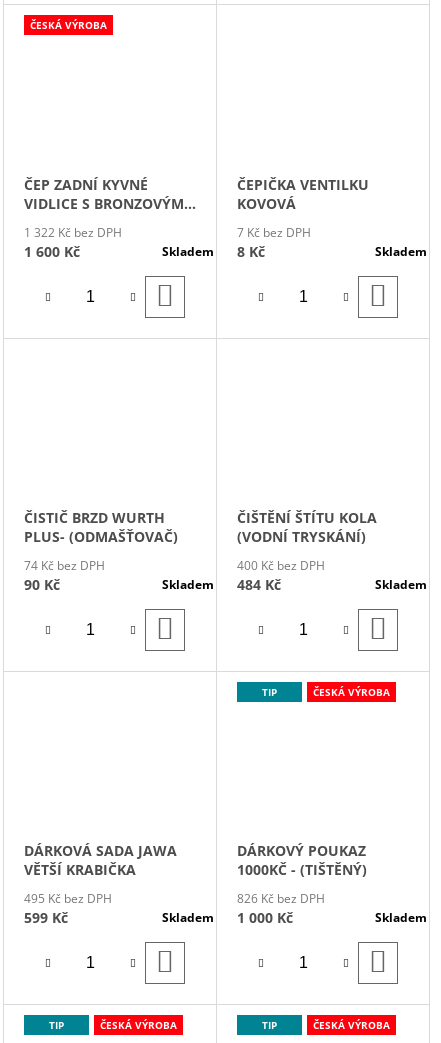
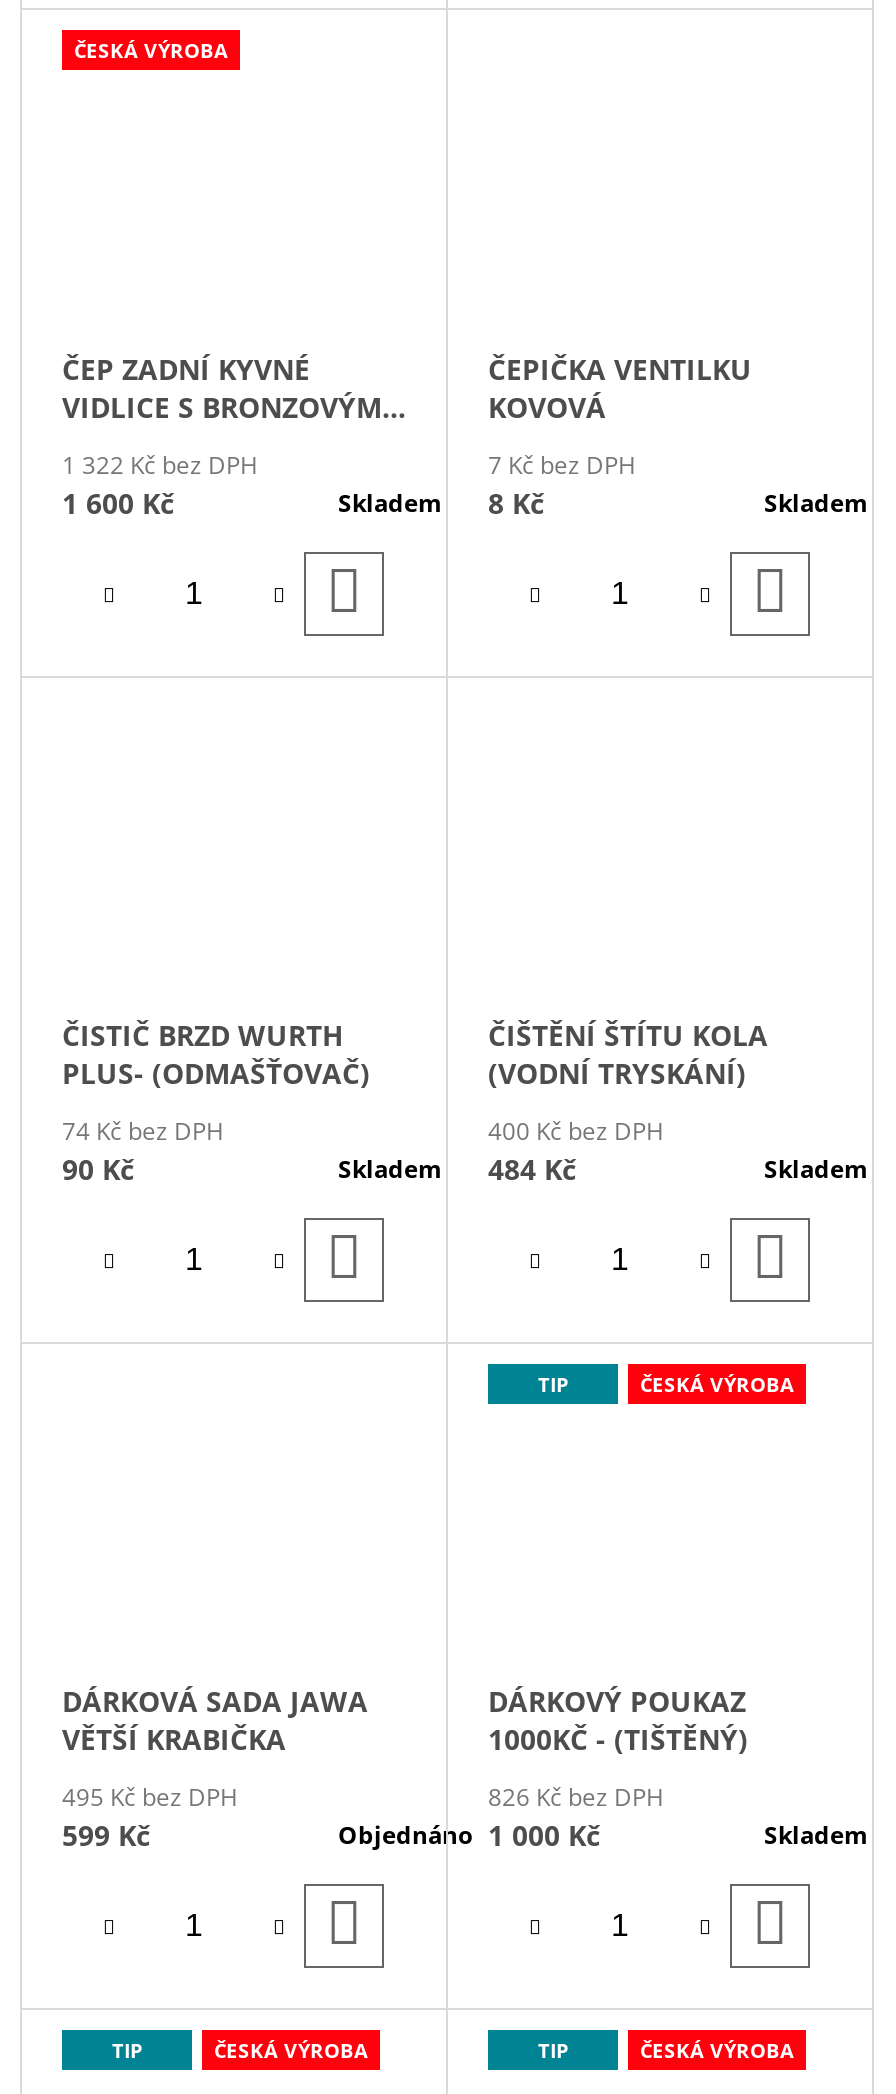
- Skladem
+ Objednáno
